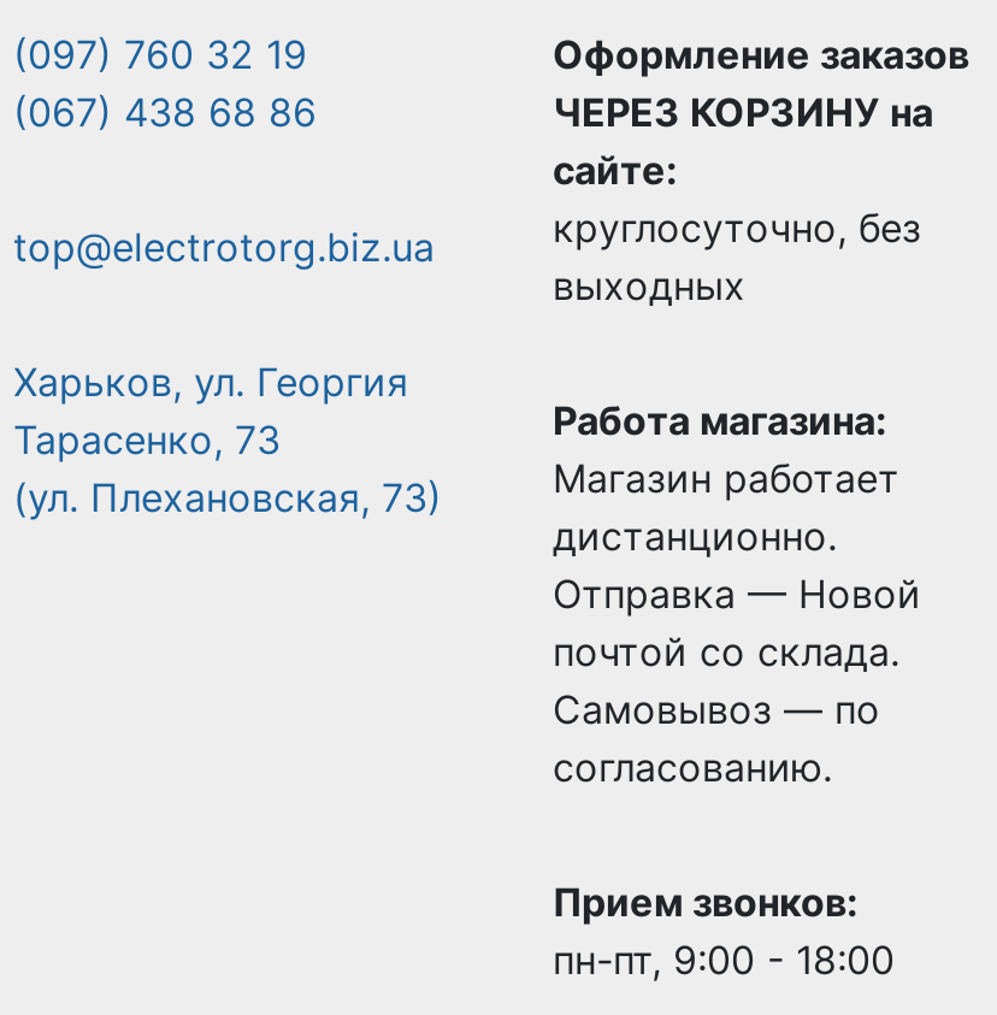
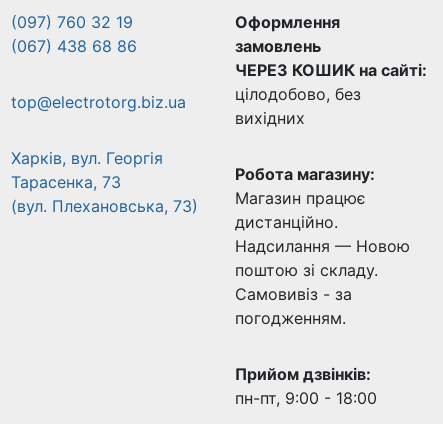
- Оформление заказов
- ЧЕРЕЗ КОРЗИНУ на
- сайте:
- круглосуточно, без
- выходных
+ Оформлення
+ замовлень
+ ЧЕРЕЗ КОШИК на сайті:
+ цілодобово, без
+ вихідних

- Харьков, ул. Георгия
- Тарасенко, 73
- (ул. Плехановская, 73)
+ Харків, вул. Георгія
+ Тарасенка, 73
+ (вул. Плехановська, 73)

- Работа магазина:
- Магазин работает
- дистанционно.
- Отправка — Новой
- почтой со склада.
- Самовывоз — по
- согласованию.
+ Робота магазину:
+ Магазин працює
+ дистанційно.
+ Надсилання — Новою
+ поштою зі складу.
+ Самовивіз - за
+ погодженням.

- Прием звонков:
+ Прийом дзвінків:
